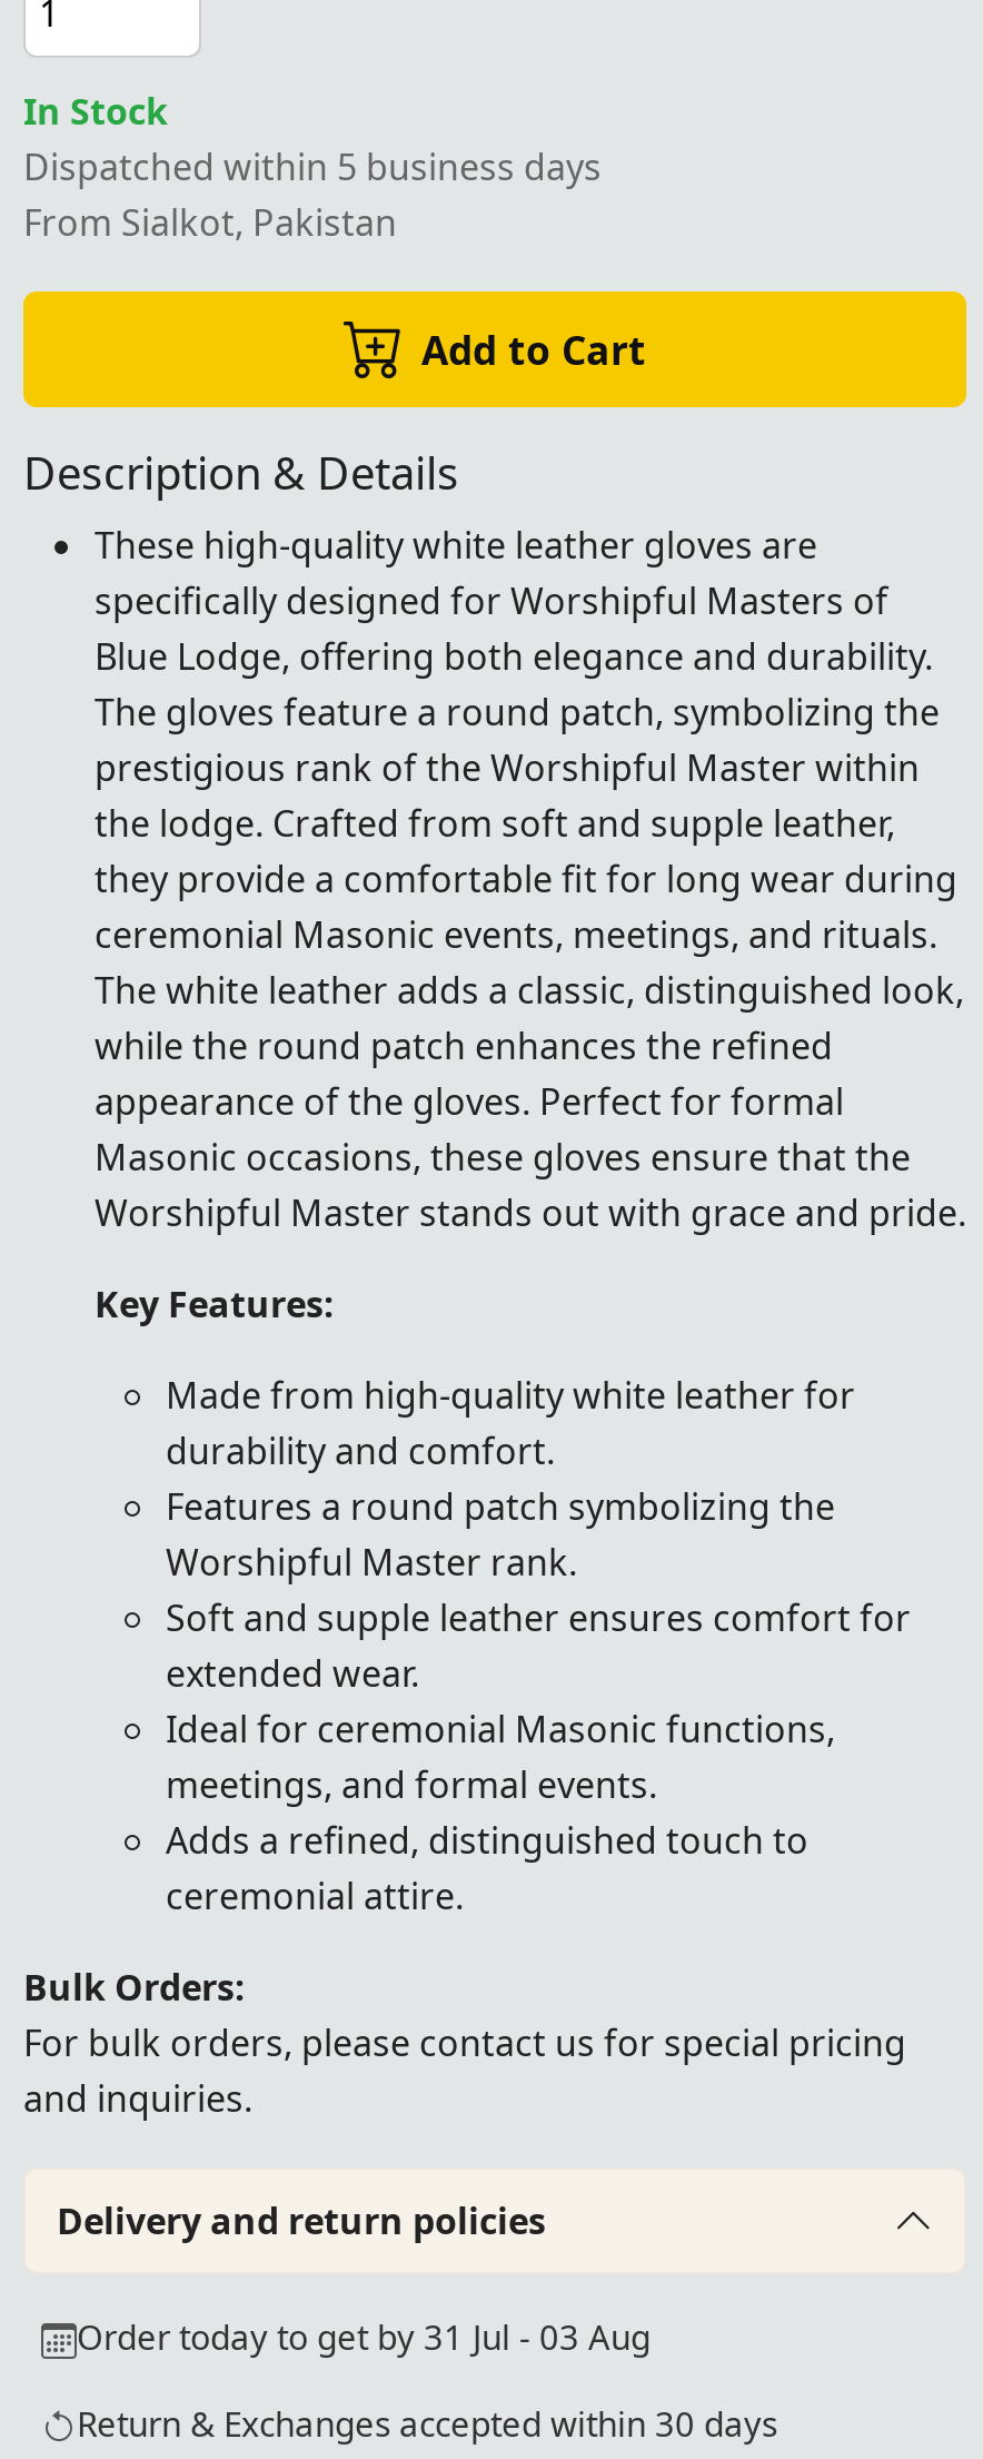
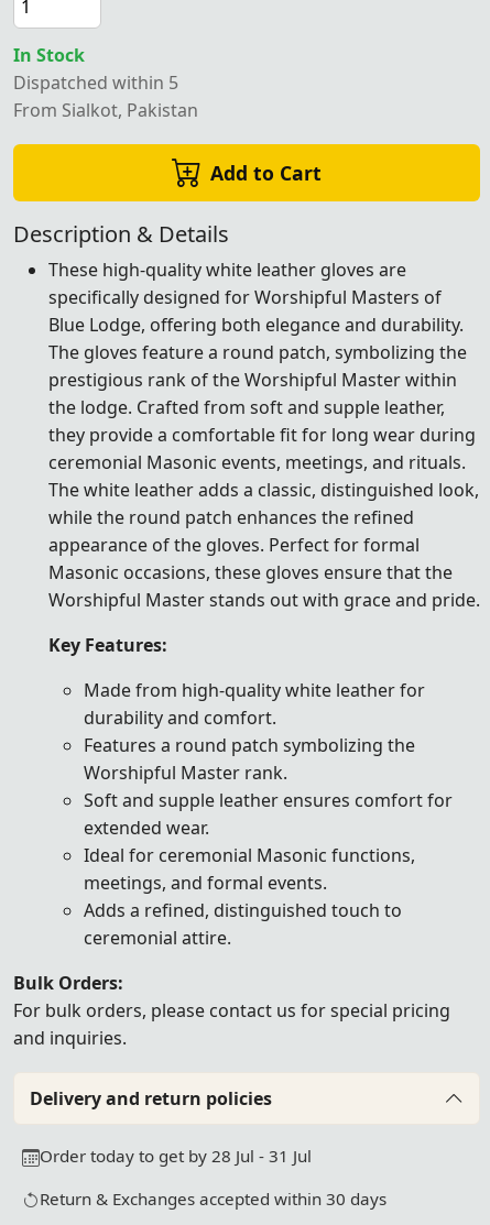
- Dispatched within 5 business days
+ Dispatched within 5

- Order today to get by 31 Jul - 03 Aug
+ Order today to get by 28 Jul - 31 Jul
